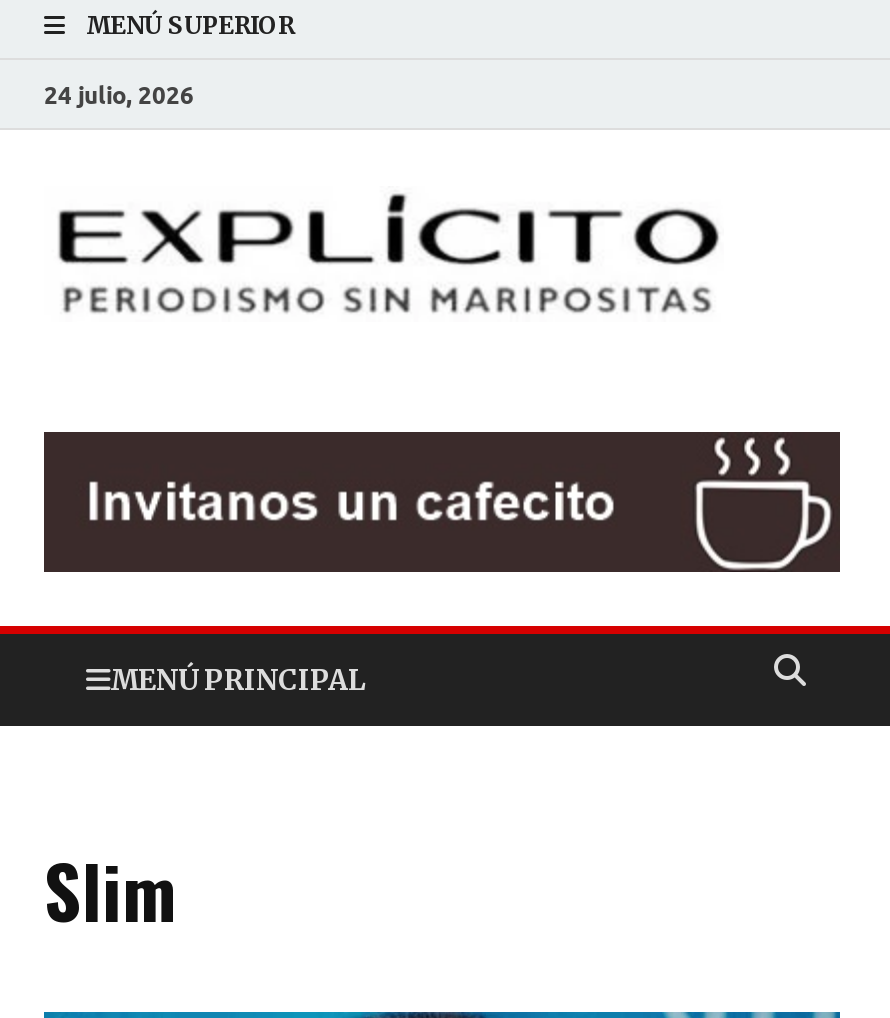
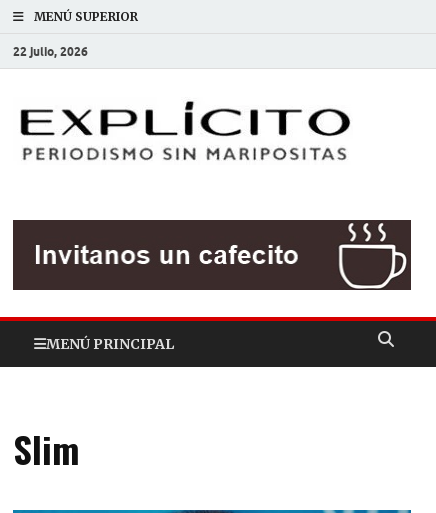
- 24 julio, 2026
+ 22 julio, 2026
